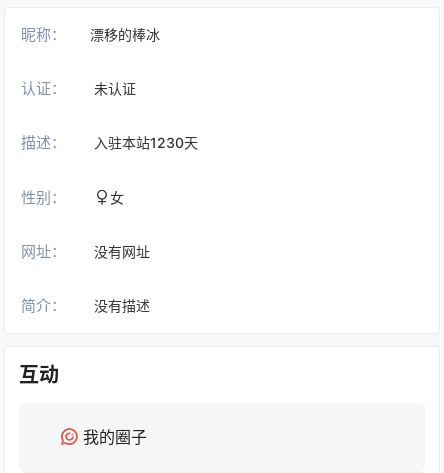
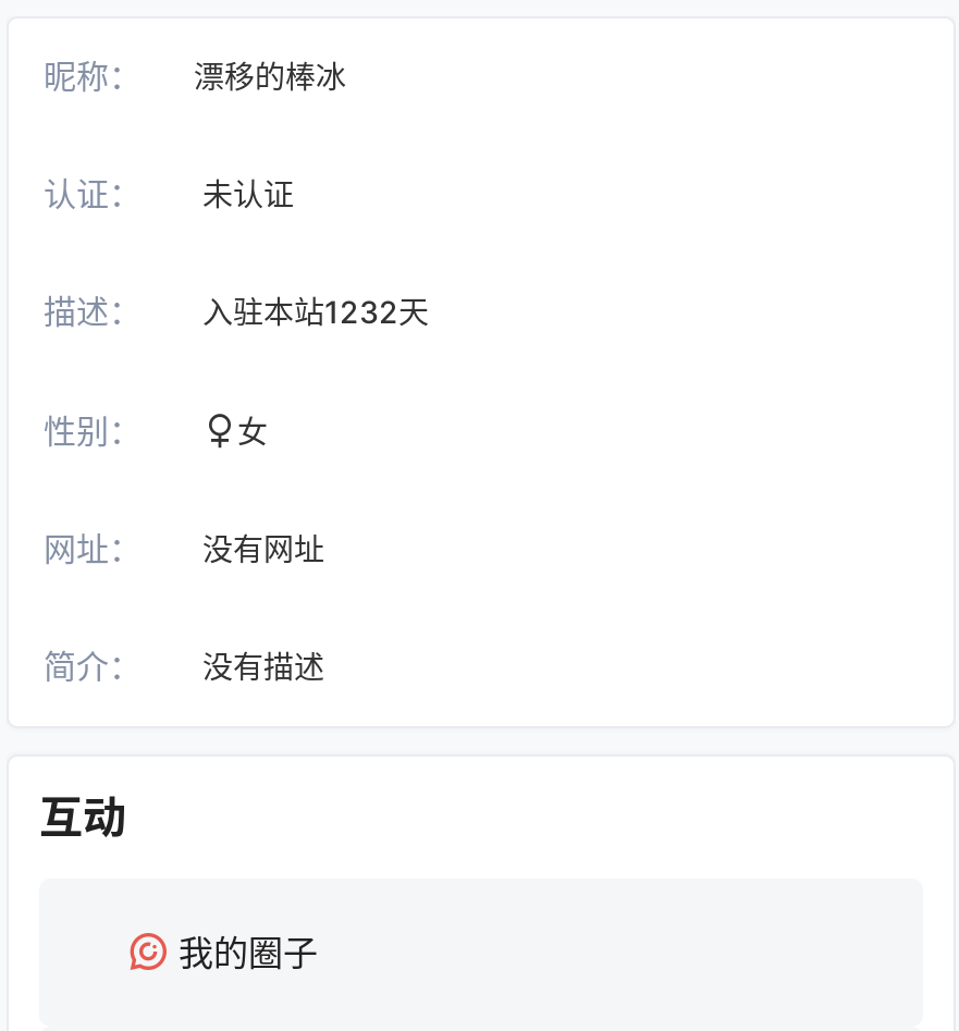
- 描述： 入驻本站1230天
+ 描述： 入驻本站1232天
